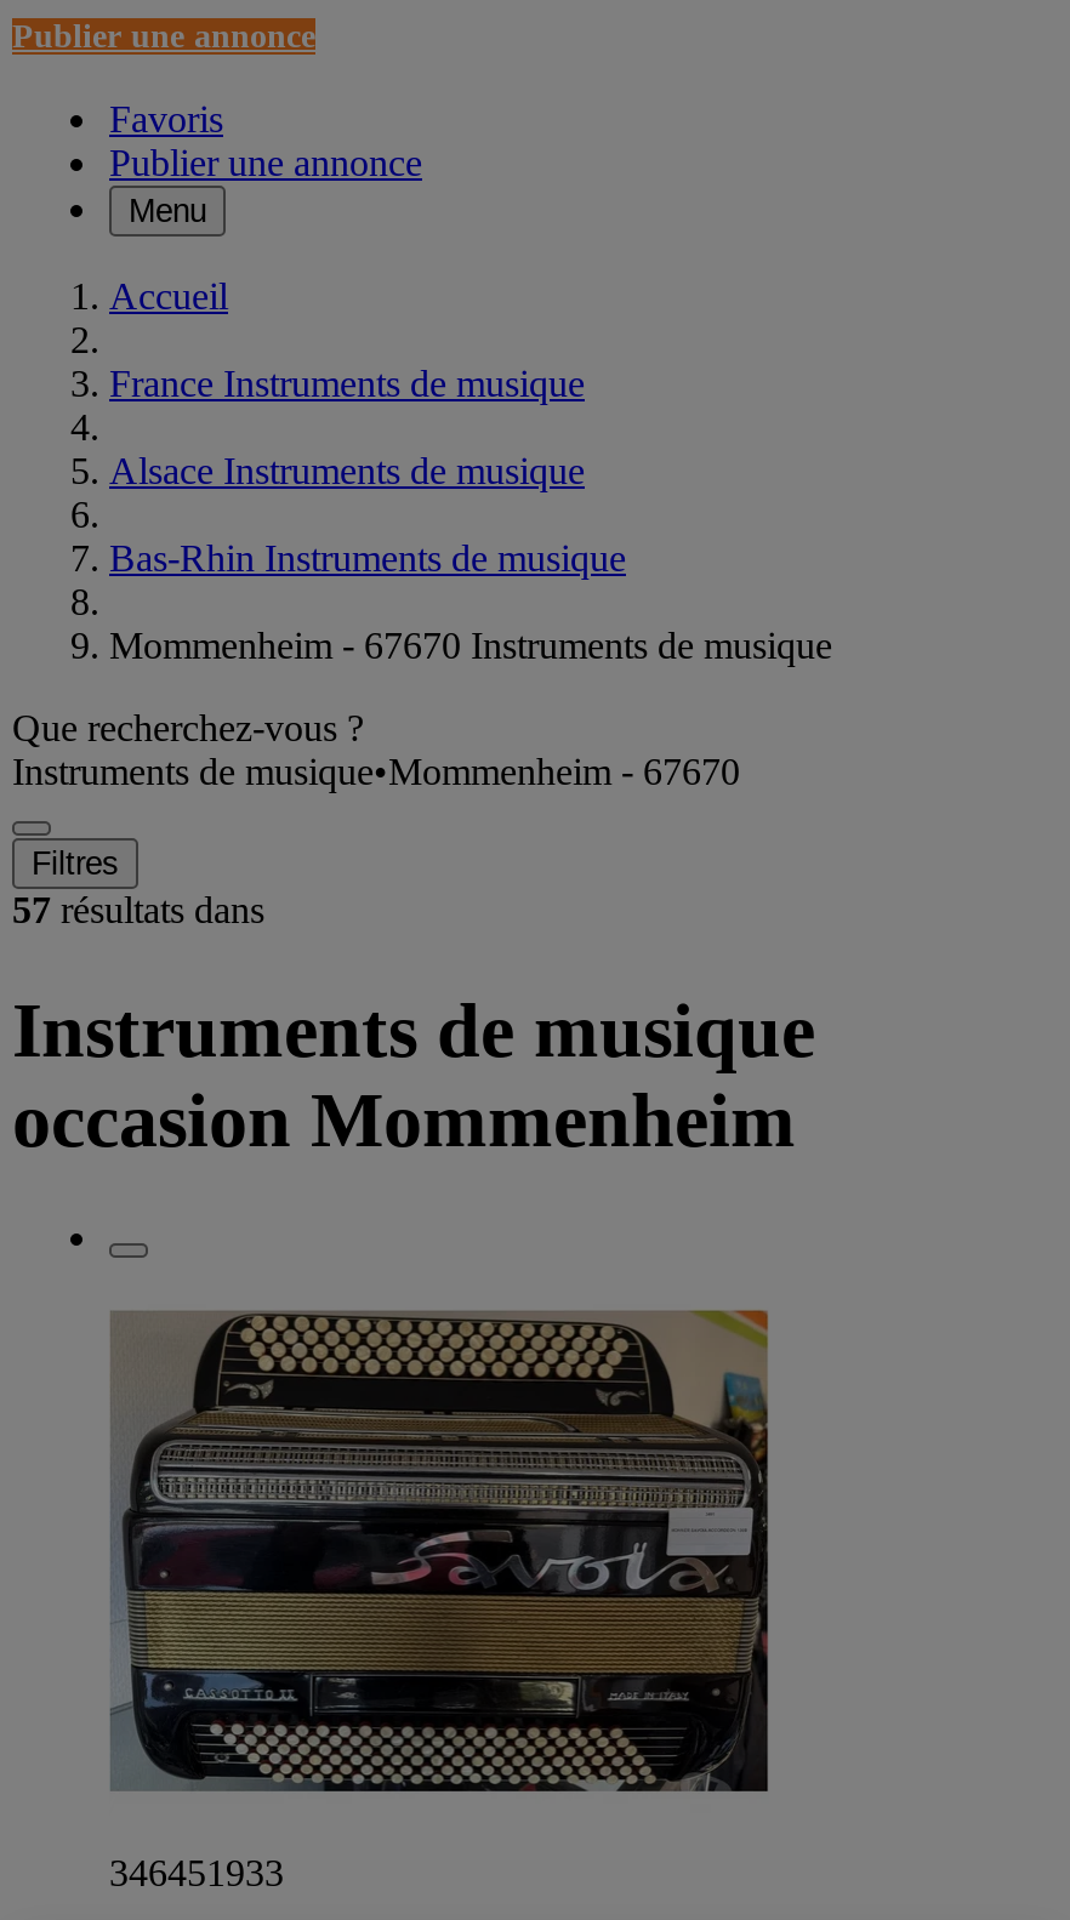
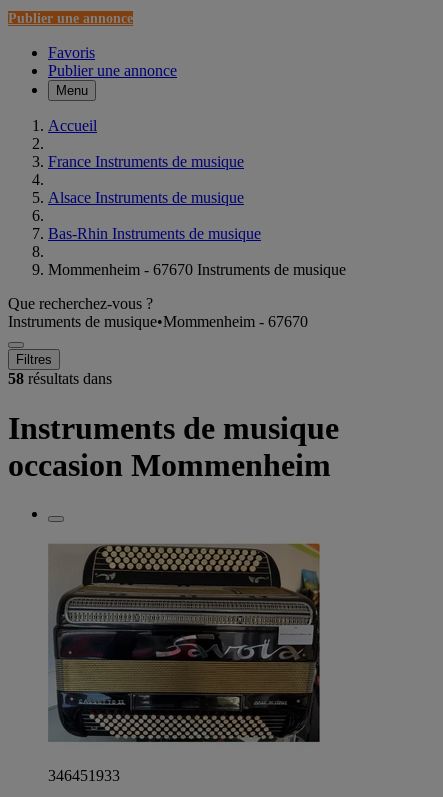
- 57résultats dans
+ 58résultats dans
